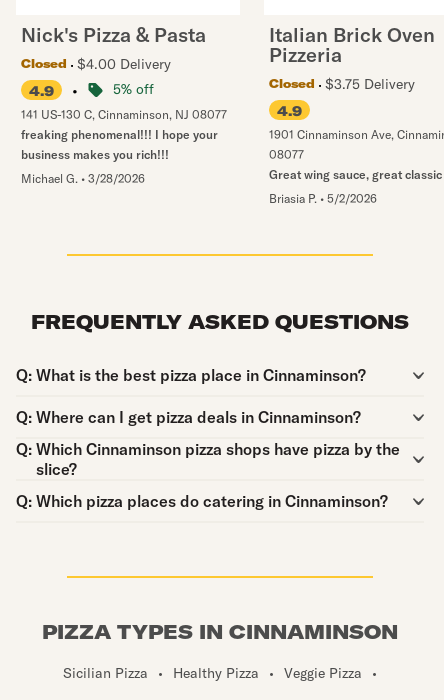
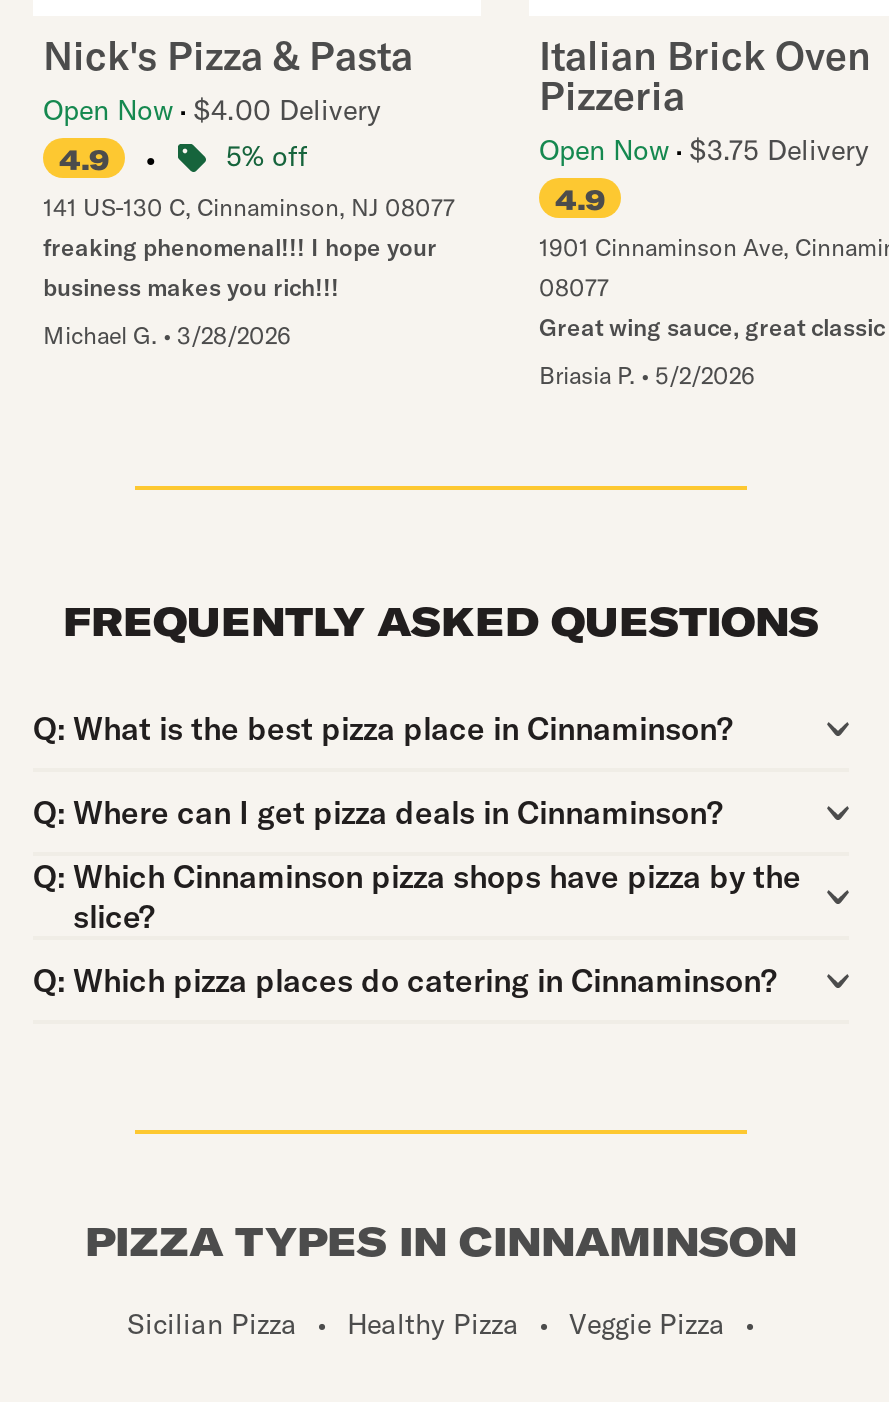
- Closed
- $4.00 Delivery
+ Open Now $4.00 Delivery

- Closed
- $3.75 Delivery
+ Open Now $3.75 Delivery
